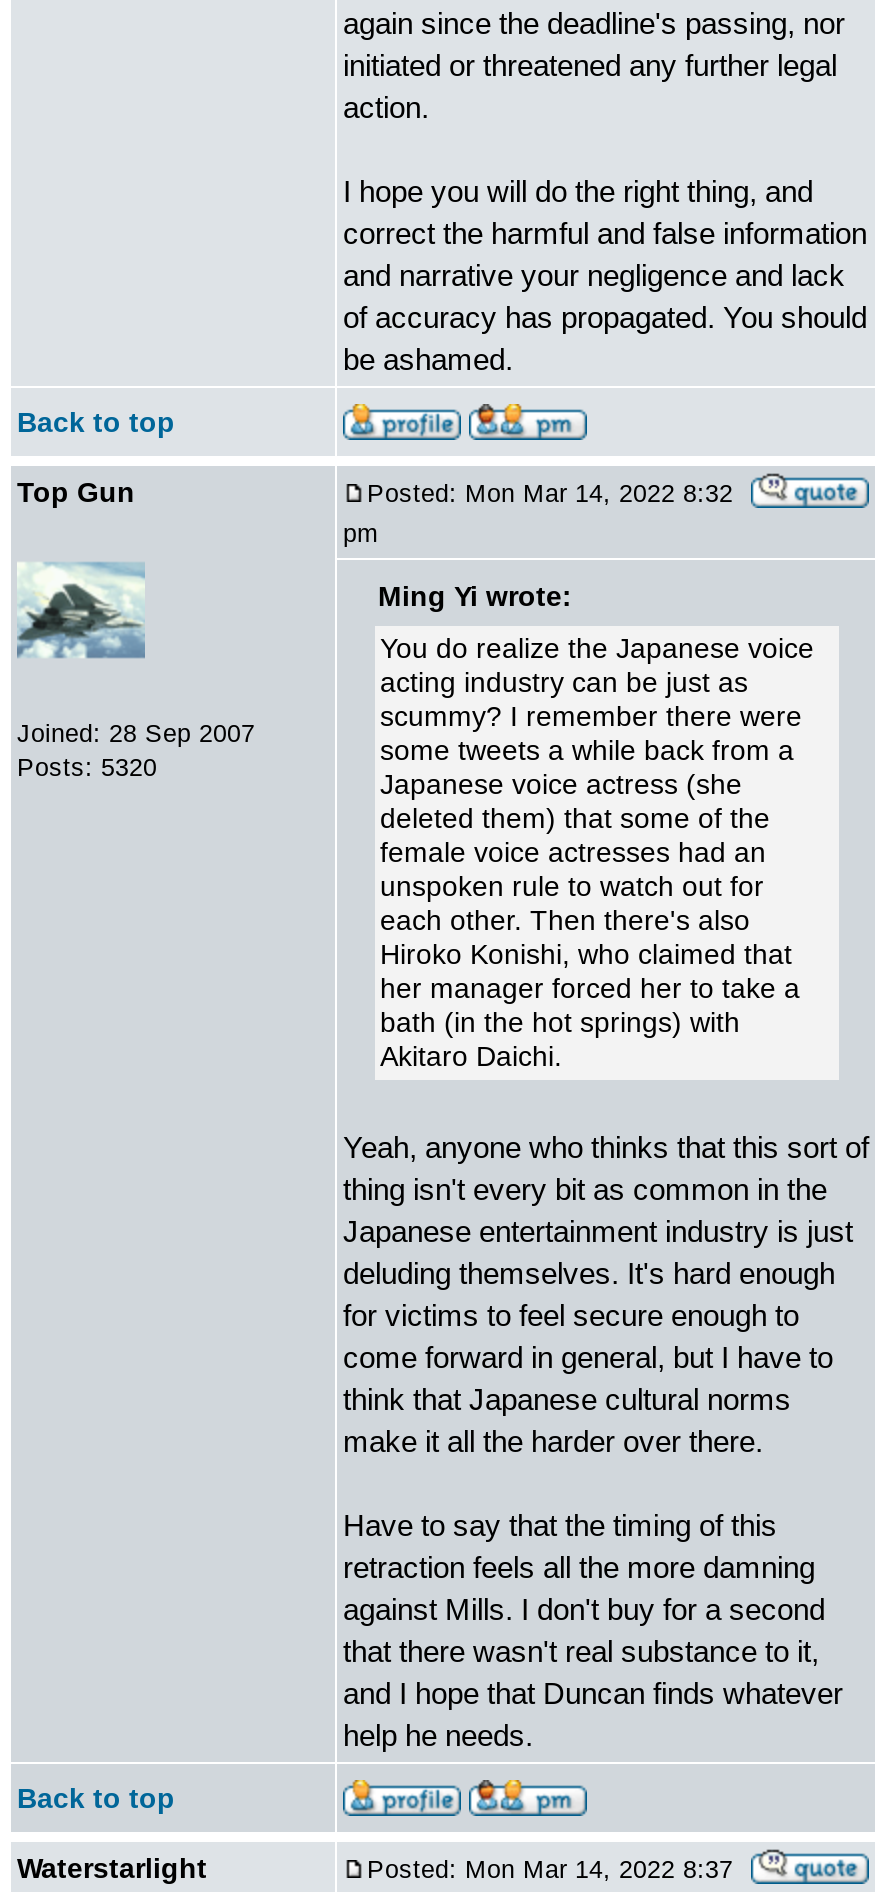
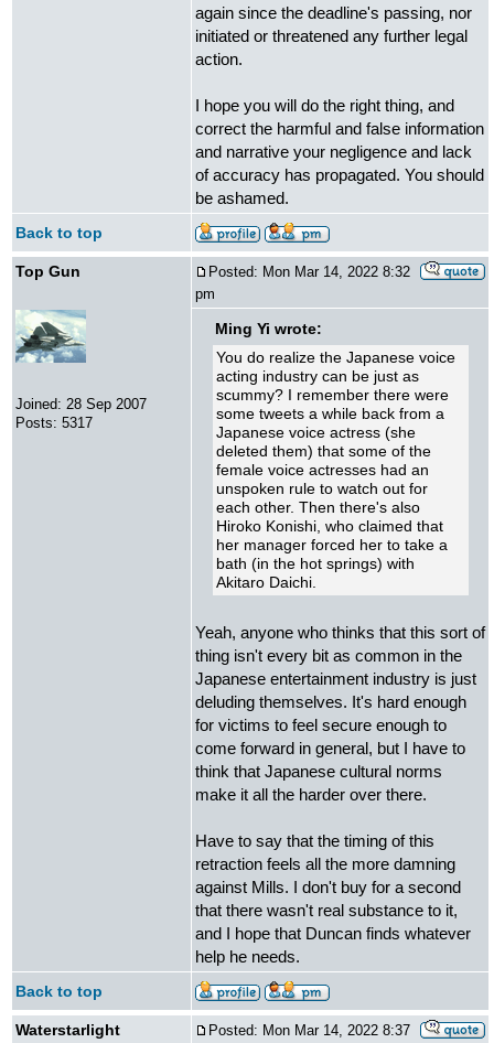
- Posts: 5320
+ Posts: 5317
